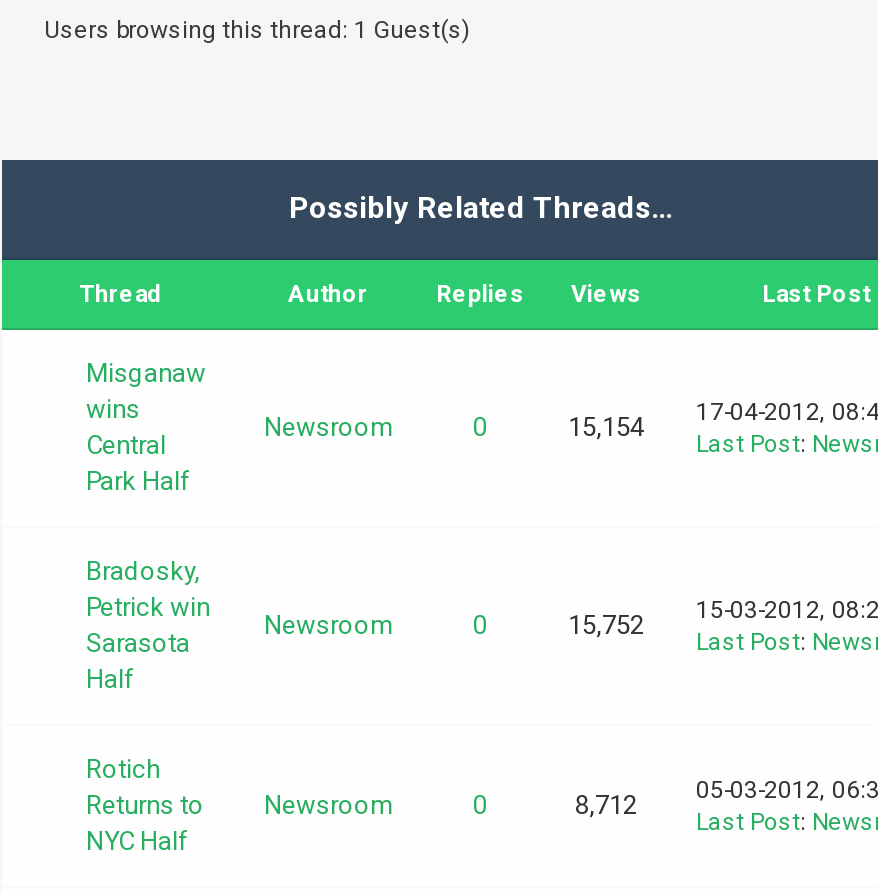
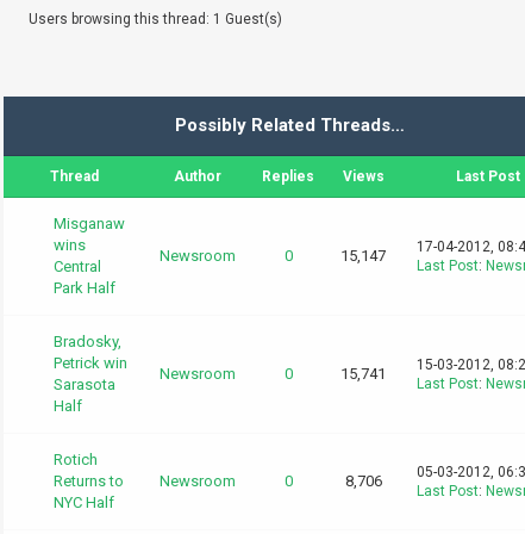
- 15,154
+ 15,147

- 15,752
+ 15,741

- 8,712
+ 8,706
